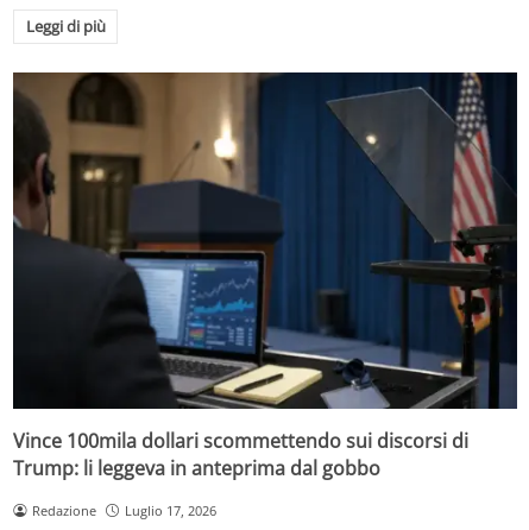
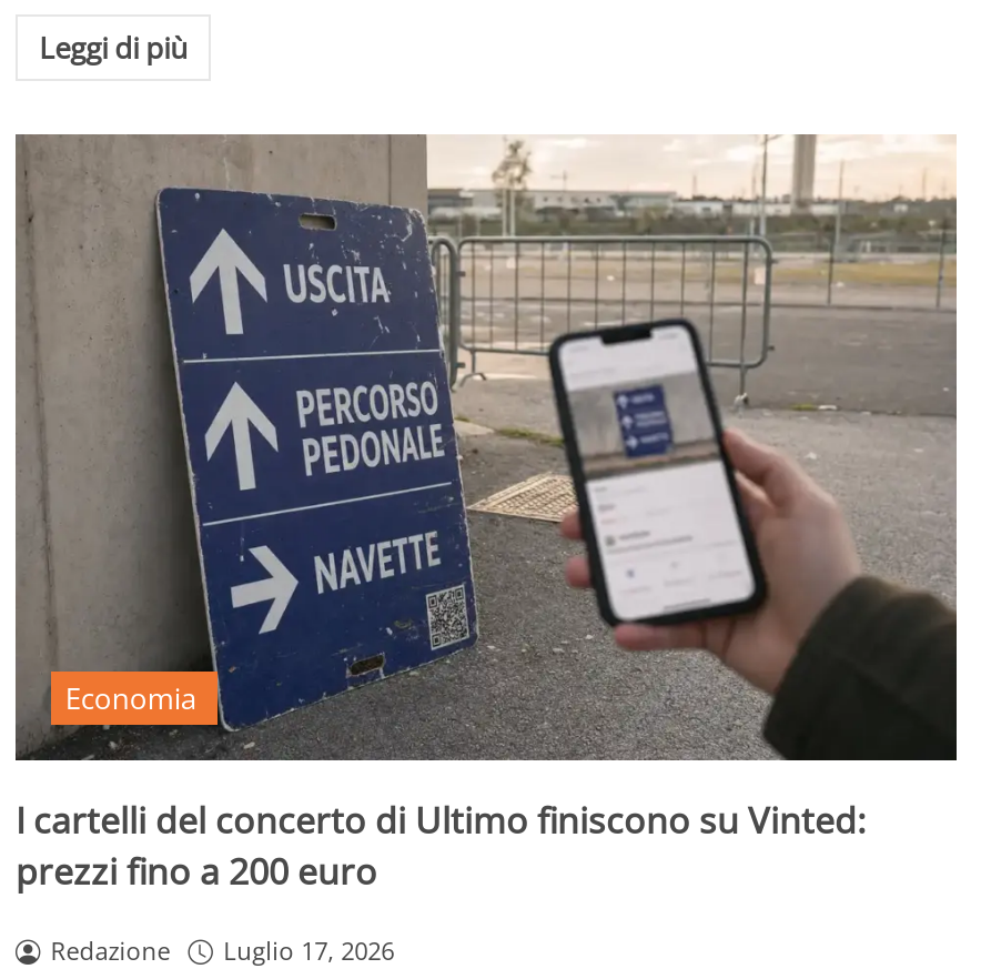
- [image]
- Vince 100mila dollari scommettendo sui discorsi di
- Trump: li leggeva in anteprima dal gobbo
+ [image]
+ Economia
+ I cartelli del concerto di Ultimo finiscono su Vinted:
+ prezzi fino a 200 euro
